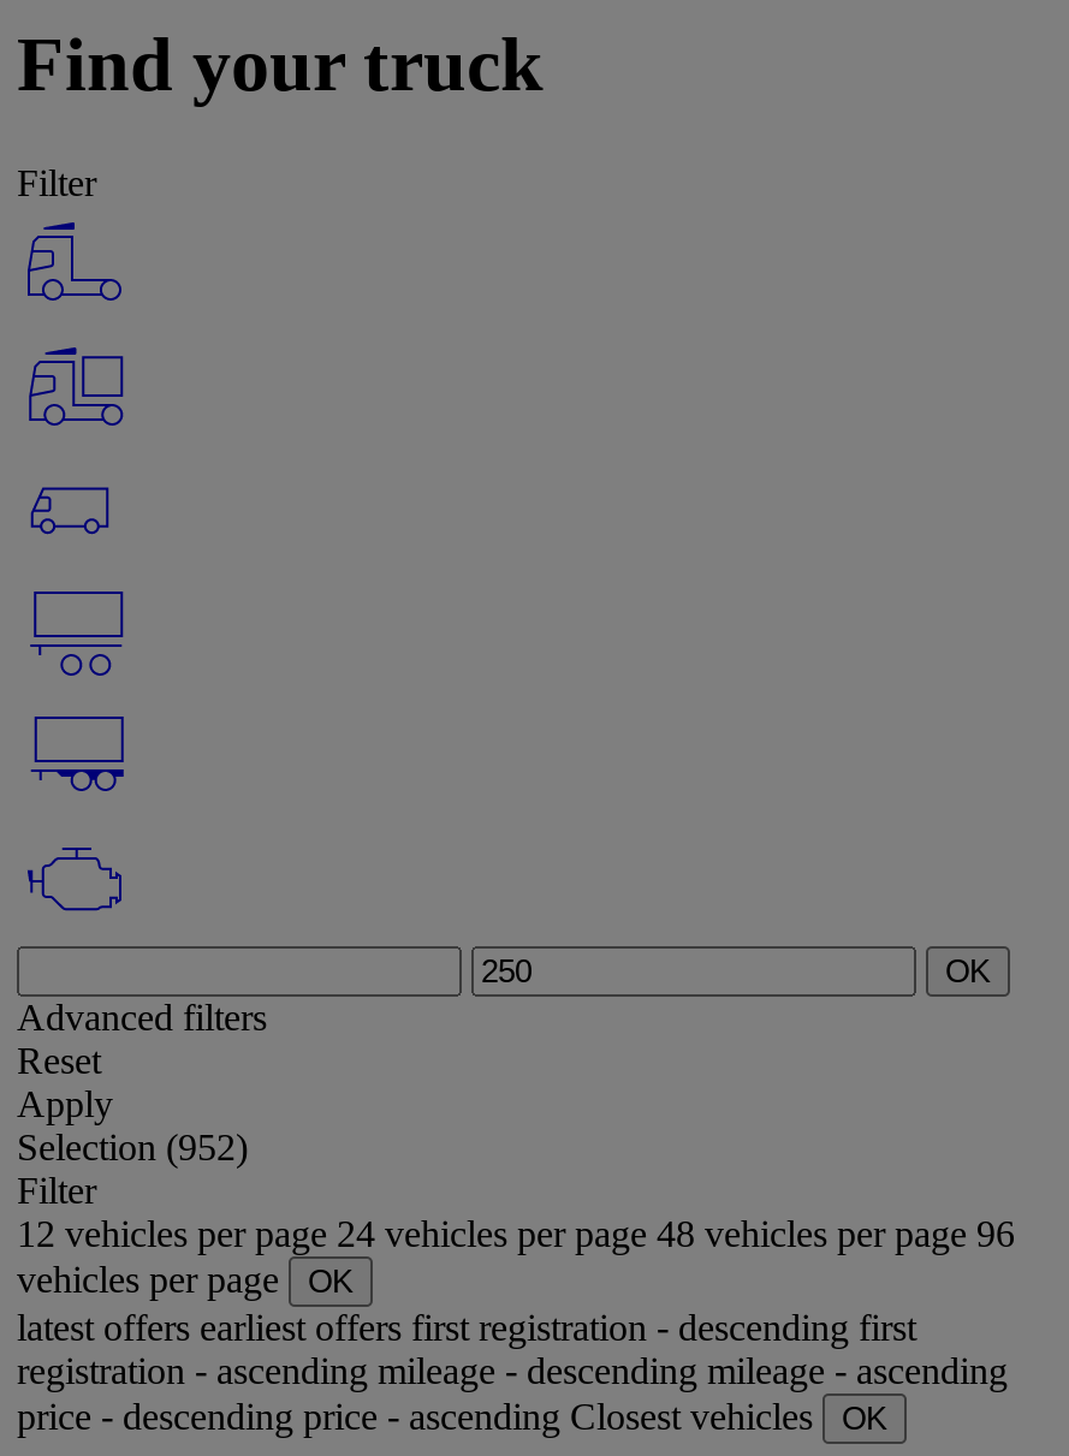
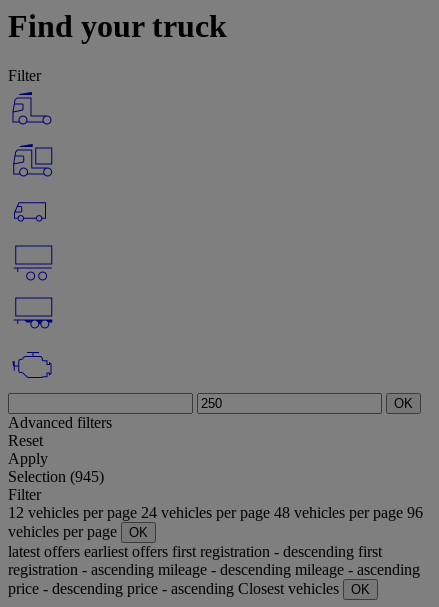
- Selection (952)
+ Selection (945)
